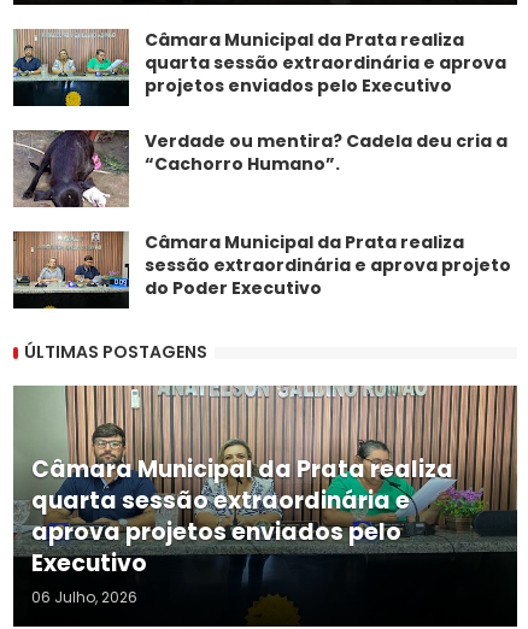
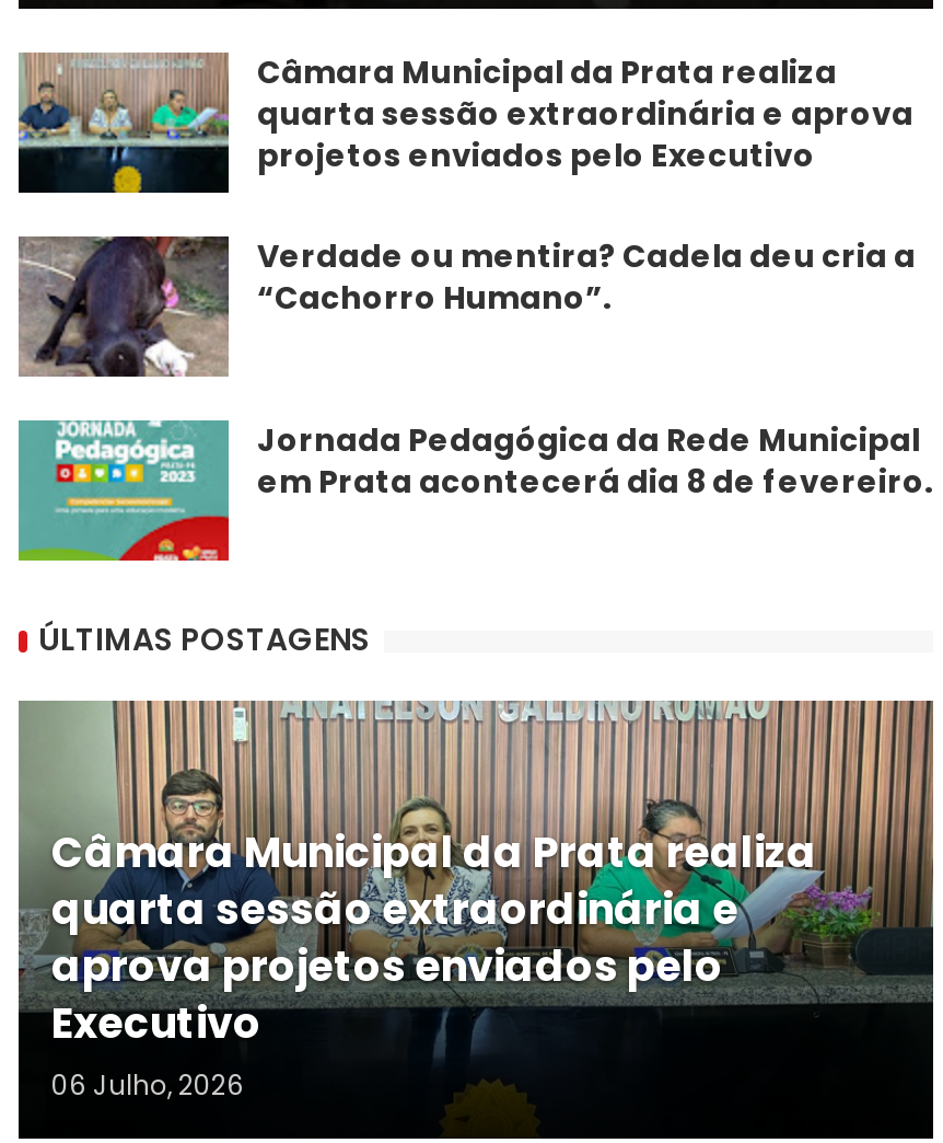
- [image]
- Câmara Municipal da Prata realiza
- sessão extraordinária e aprova projeto
- do Poder Executivo
+ [image]
+ Jornada Pedagógica da Rede Municipal
+ em Prata acontecerá dia 8 de fevereiro.
